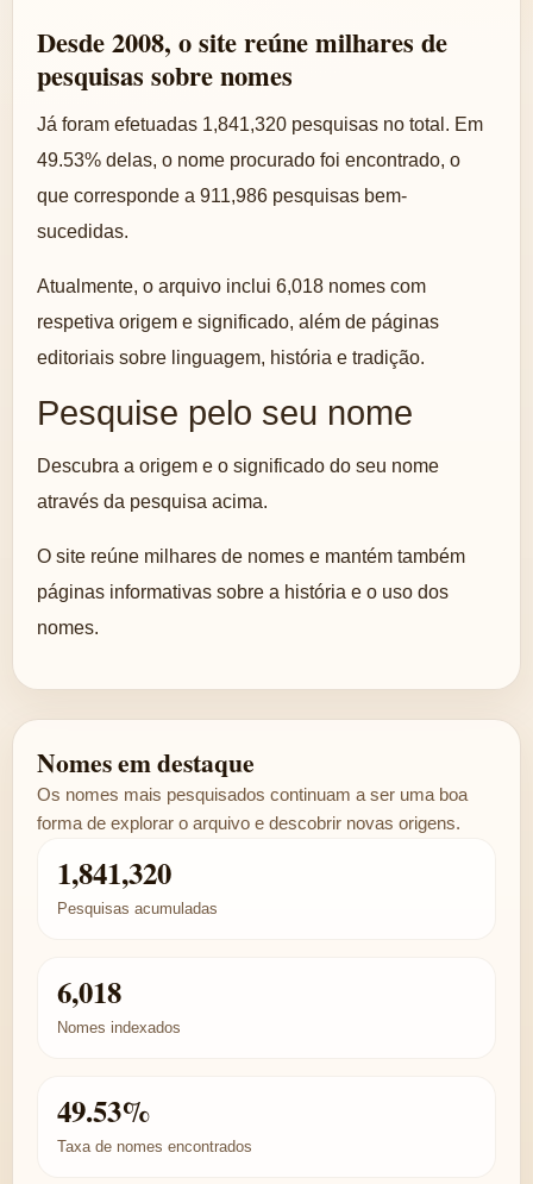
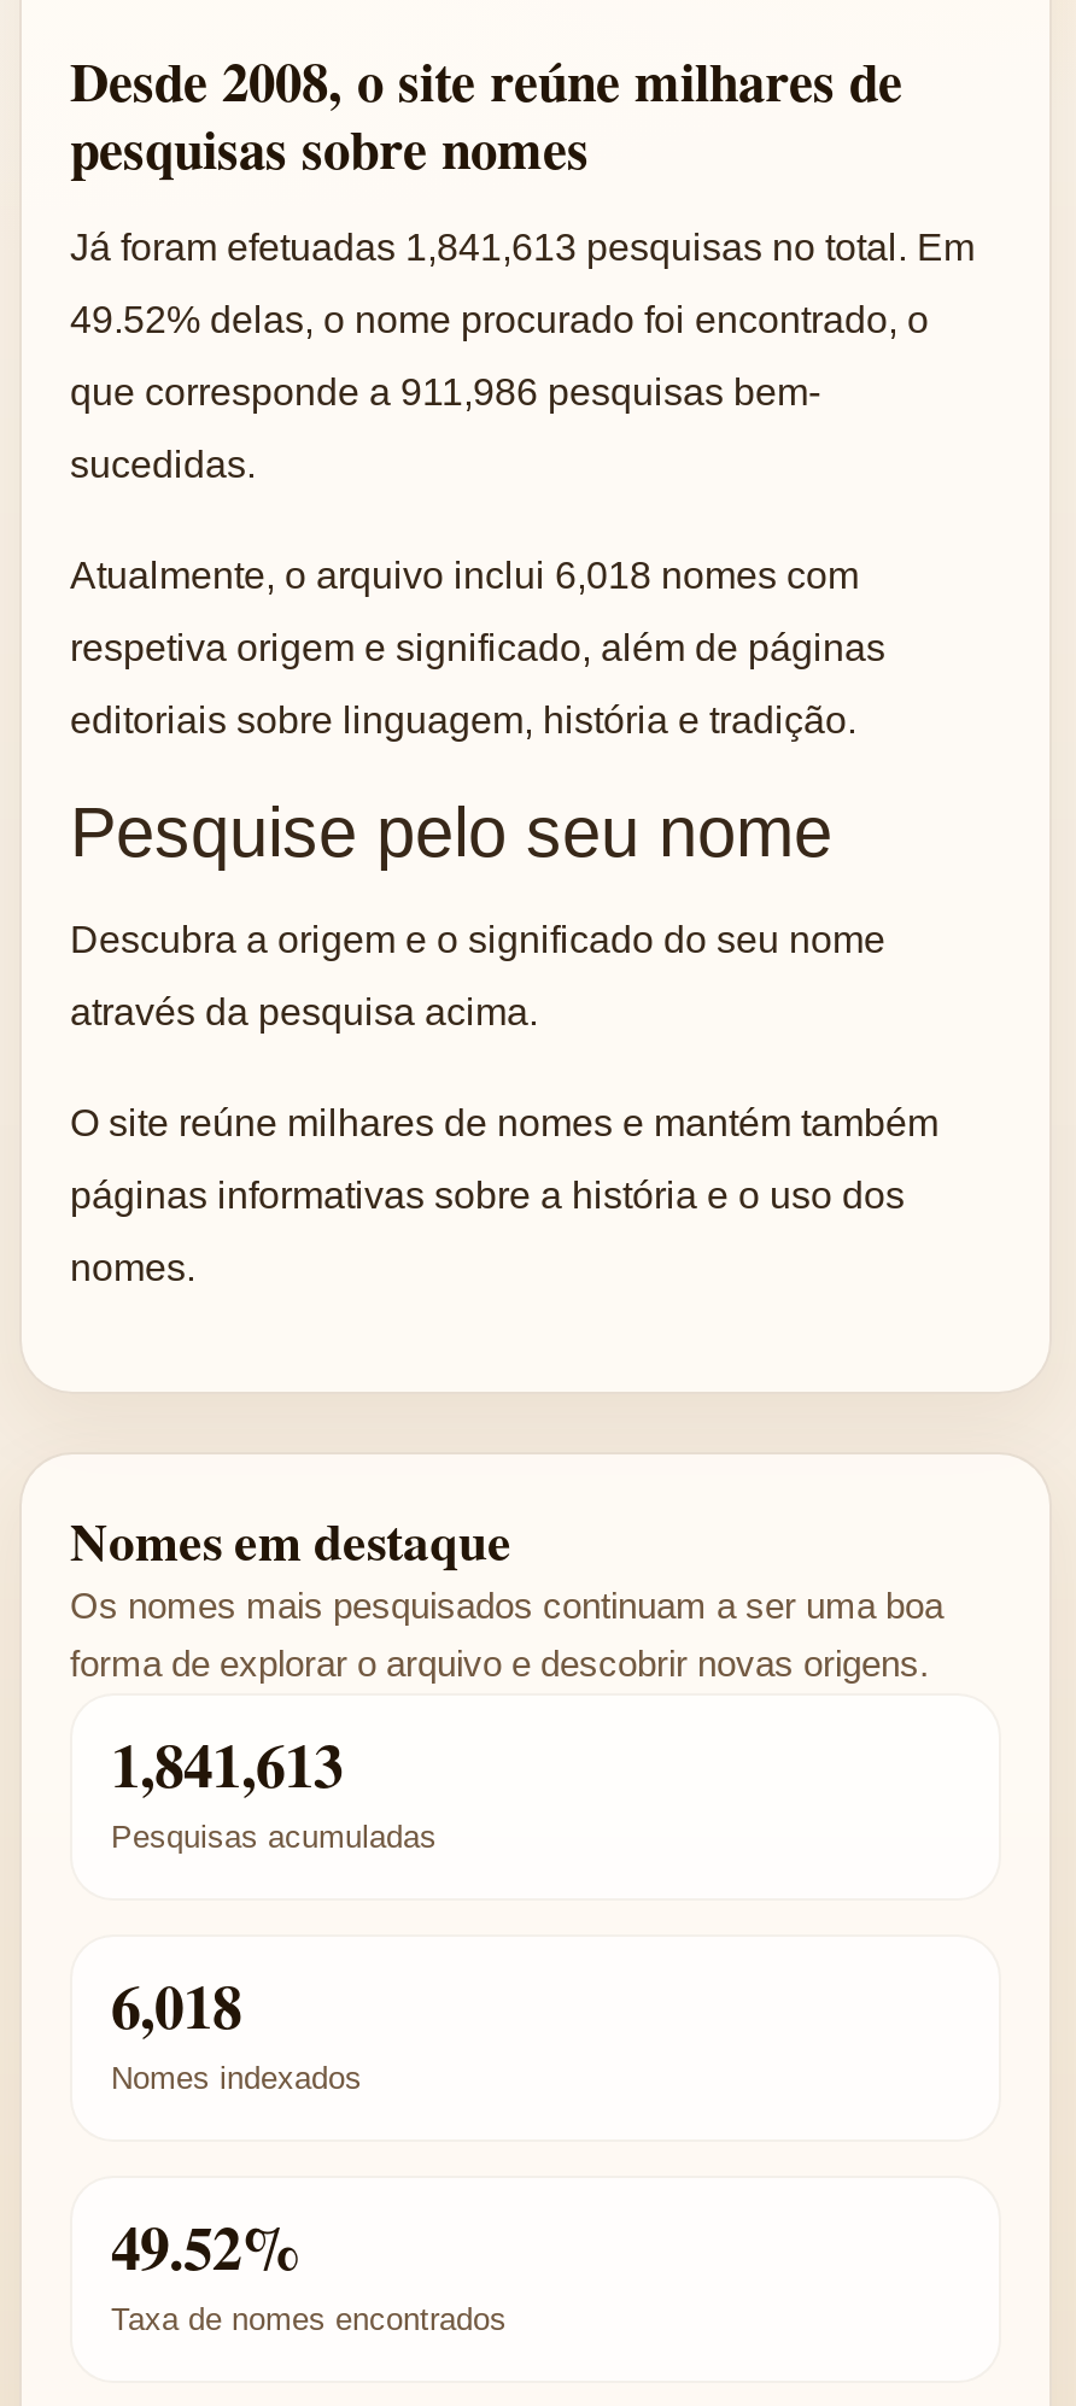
- Já foram efetuadas 1,841,320 pesquisas no total. Em
+ Já foram efetuadas 1,841,613 pesquisas no total. Em

- 49.53% delas, o nome procurado foi encontrado, o
+ 49.52% delas, o nome procurado foi encontrado, o

- 1,841,320
+ 1,841,613

- 49.53%
+ 49.52%
